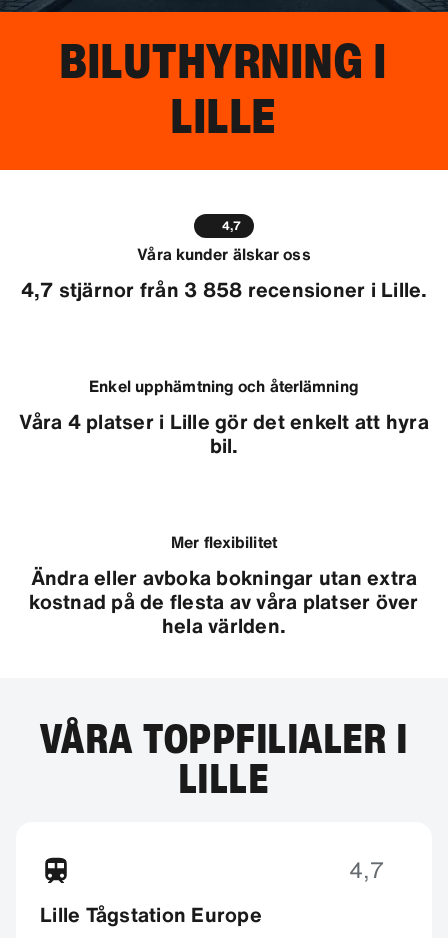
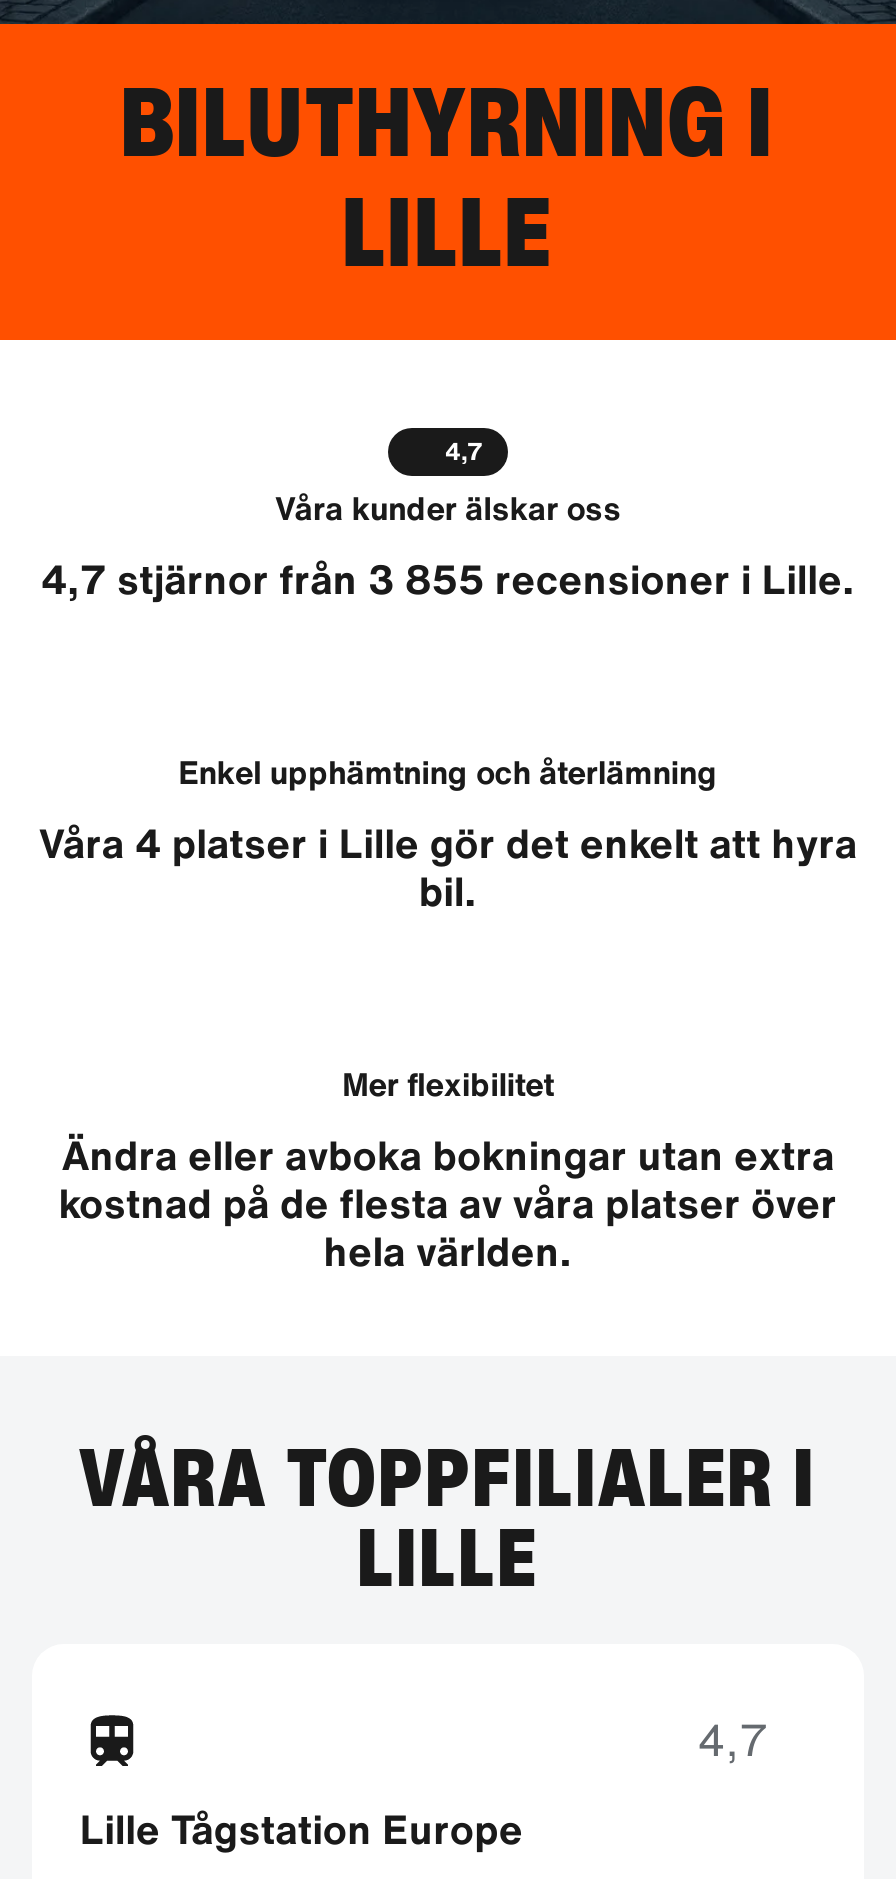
- 4,7 stjärnor från 3 858 recensioner i Lille.
+ 4,7 stjärnor från 3 855 recensioner i Lille.
